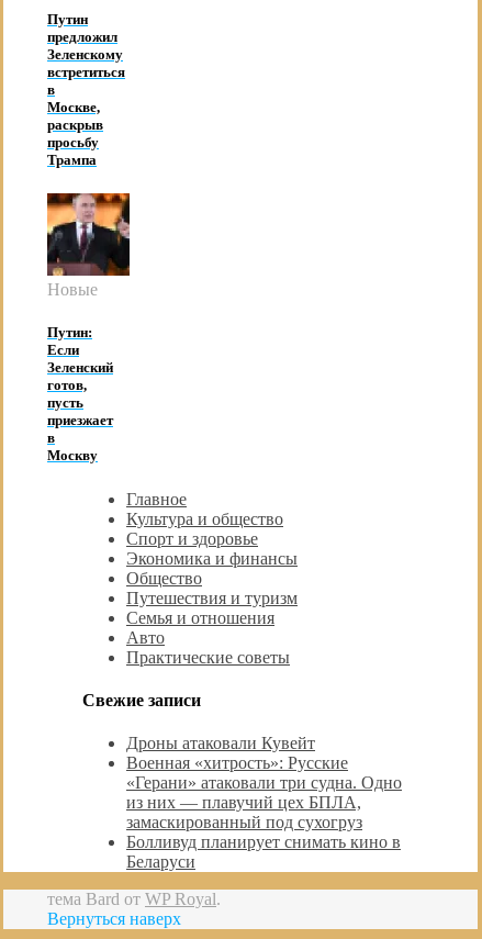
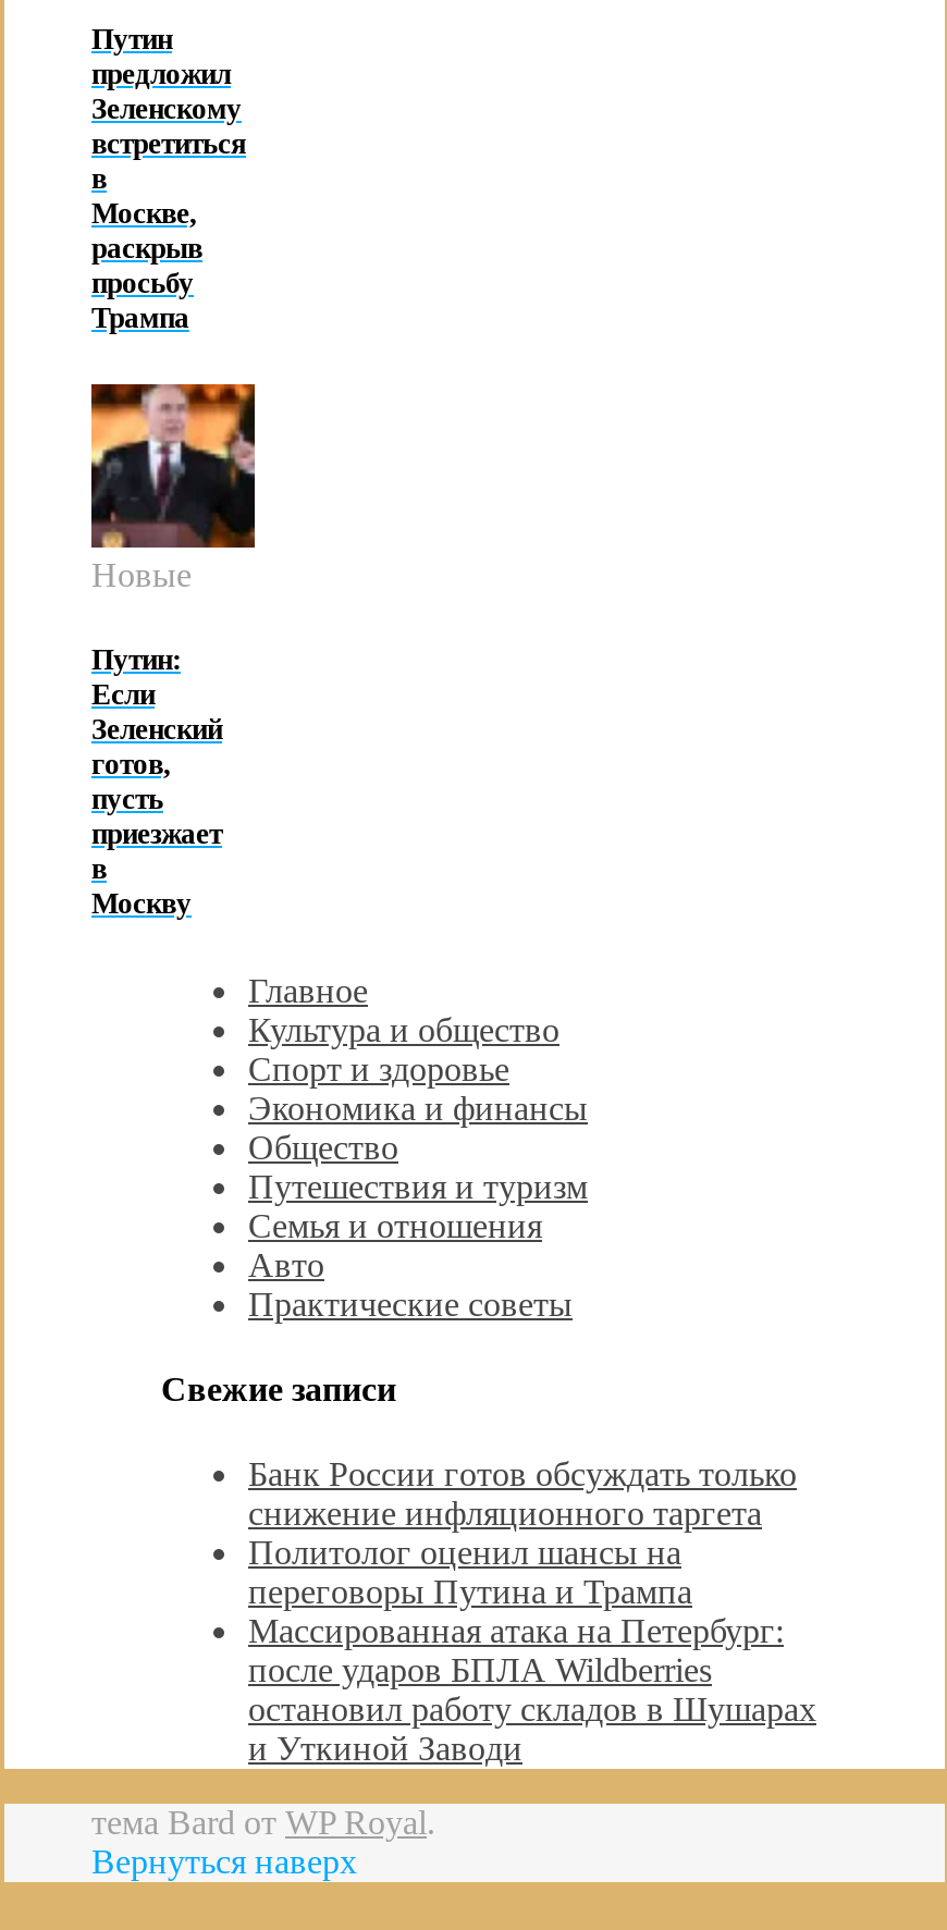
- Дроны атаковали Кувейт
- Военная «хитрость»: Русские
- «Герани» атаковали три судна. Одно
- из них — плавучий цех БПЛА,
- замаскированный под сухогруз
- Болливуд планирует снимать кино в
- Беларуси
+ Банк России готов обсуждать только
+ снижение инфляционного таргета
+ Политолог оценил шансы на
+ переговоры Путина и Трампа
+ Массированная атака на Петербург:
+ после ударов БПЛА Wildberries
+ остановил работу складов в Шушарах
+ и Уткиной Заводи
